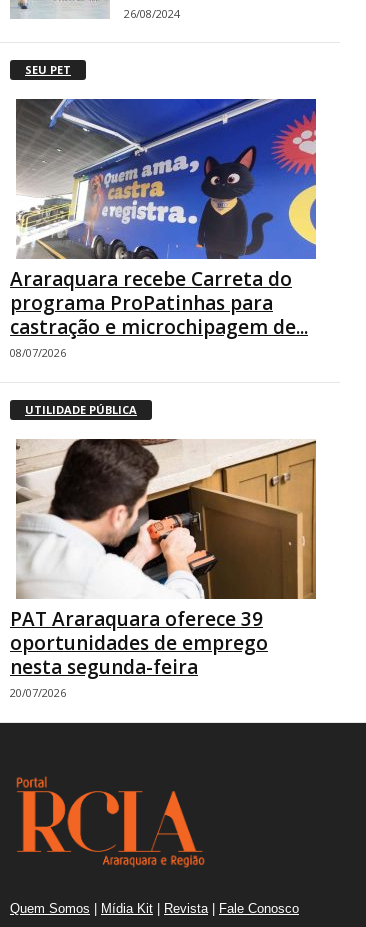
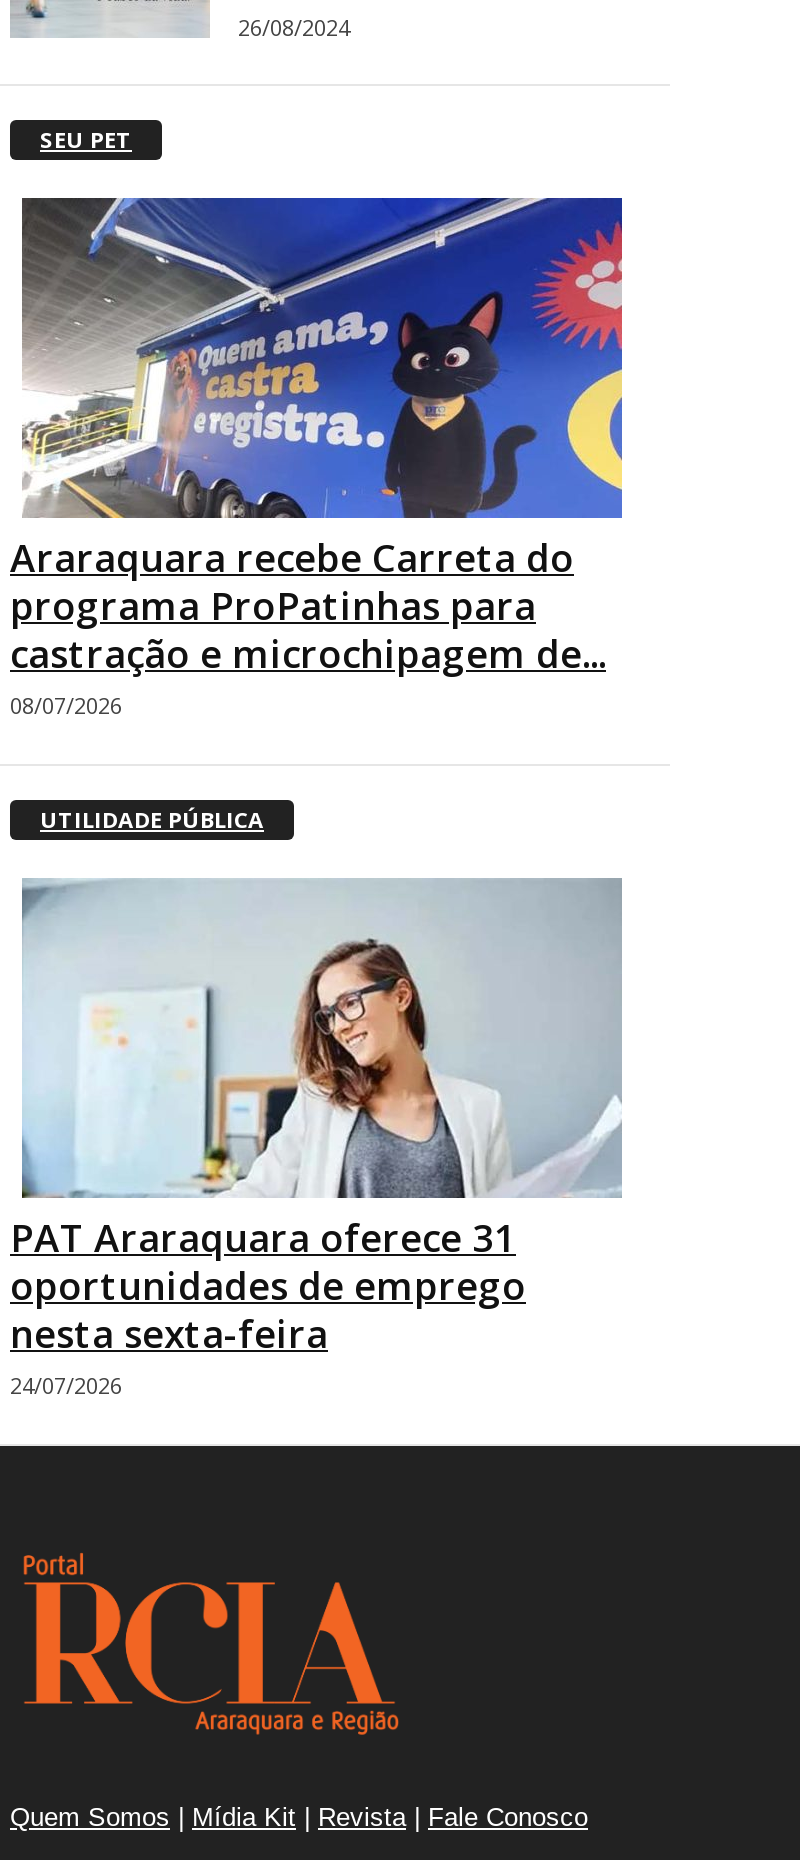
- [image]
- PAT Araraquara oferece 39
+ [image]
+ PAT Araraquara oferece 31

- nesta segunda-feira
+ nesta sexta-feira

- 20/07/2026
+ 24/07/2026
